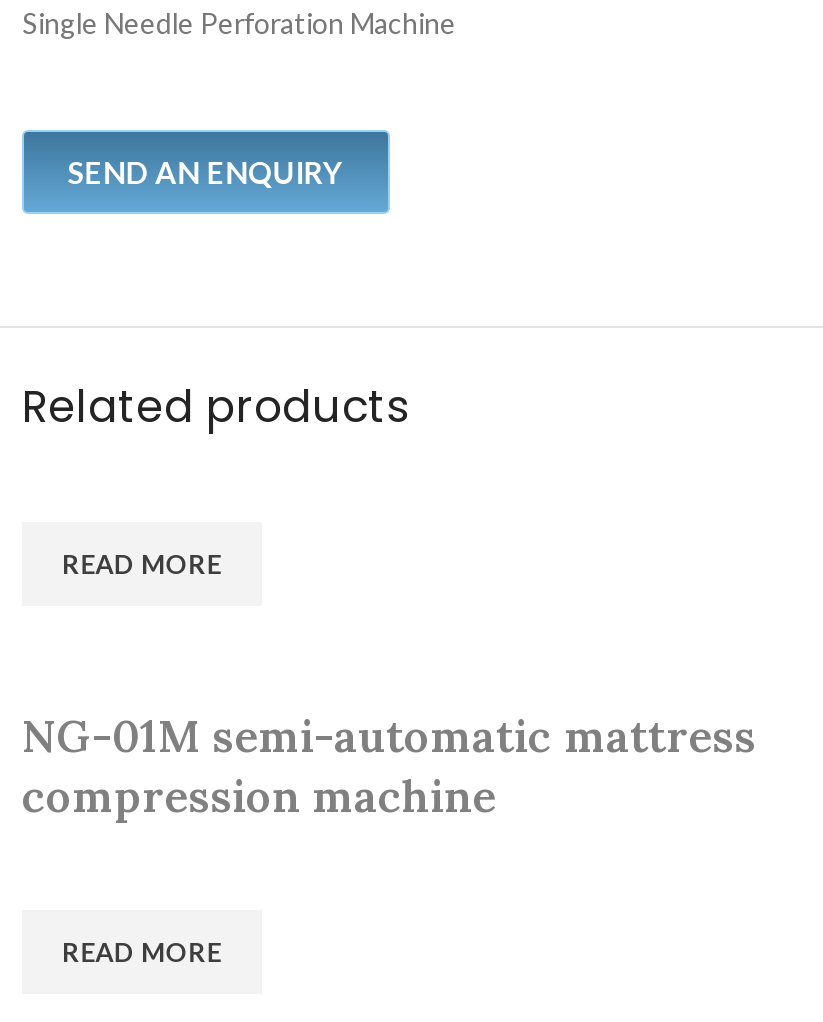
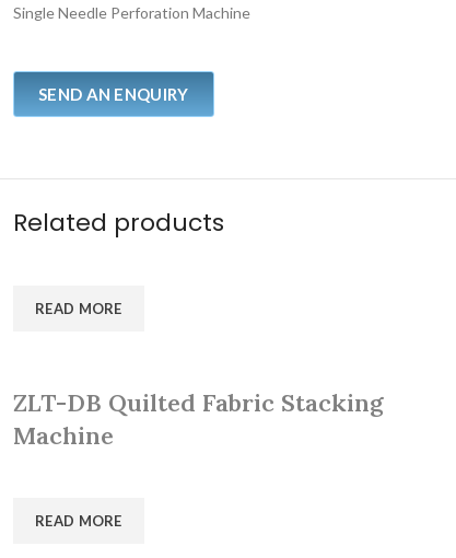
- NG-01M semi-automatic mattress
- compression machine
+ ZLT-DB Quilted Fabric Stacking
+ Machine
